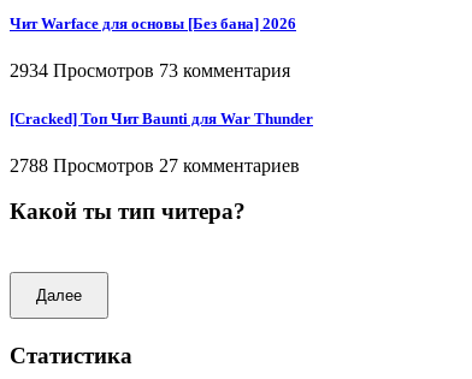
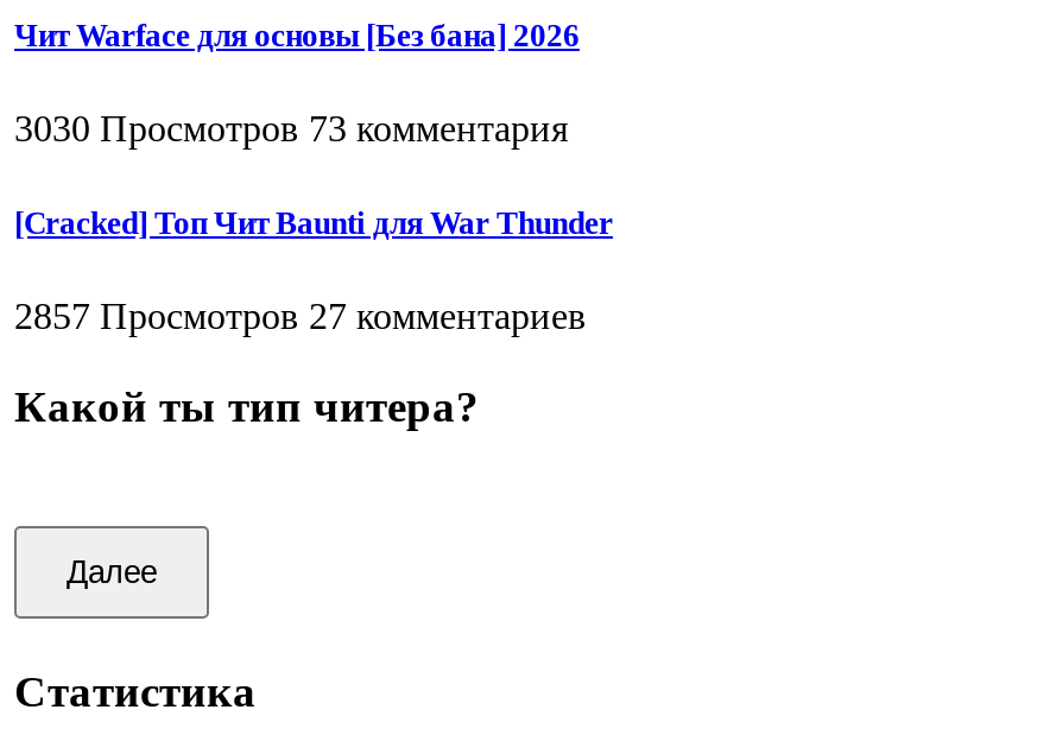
- 2934 Просмотров 73 комментария
+ 3030 Просмотров 73 комментария

- 2788 Просмотров 27 комментариев
+ 2857 Просмотров 27 комментариев
